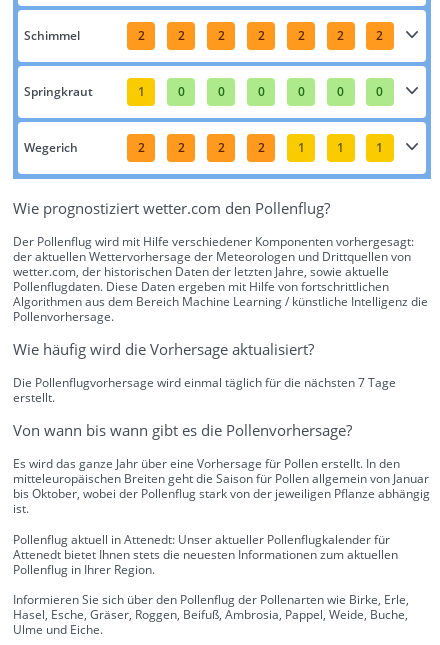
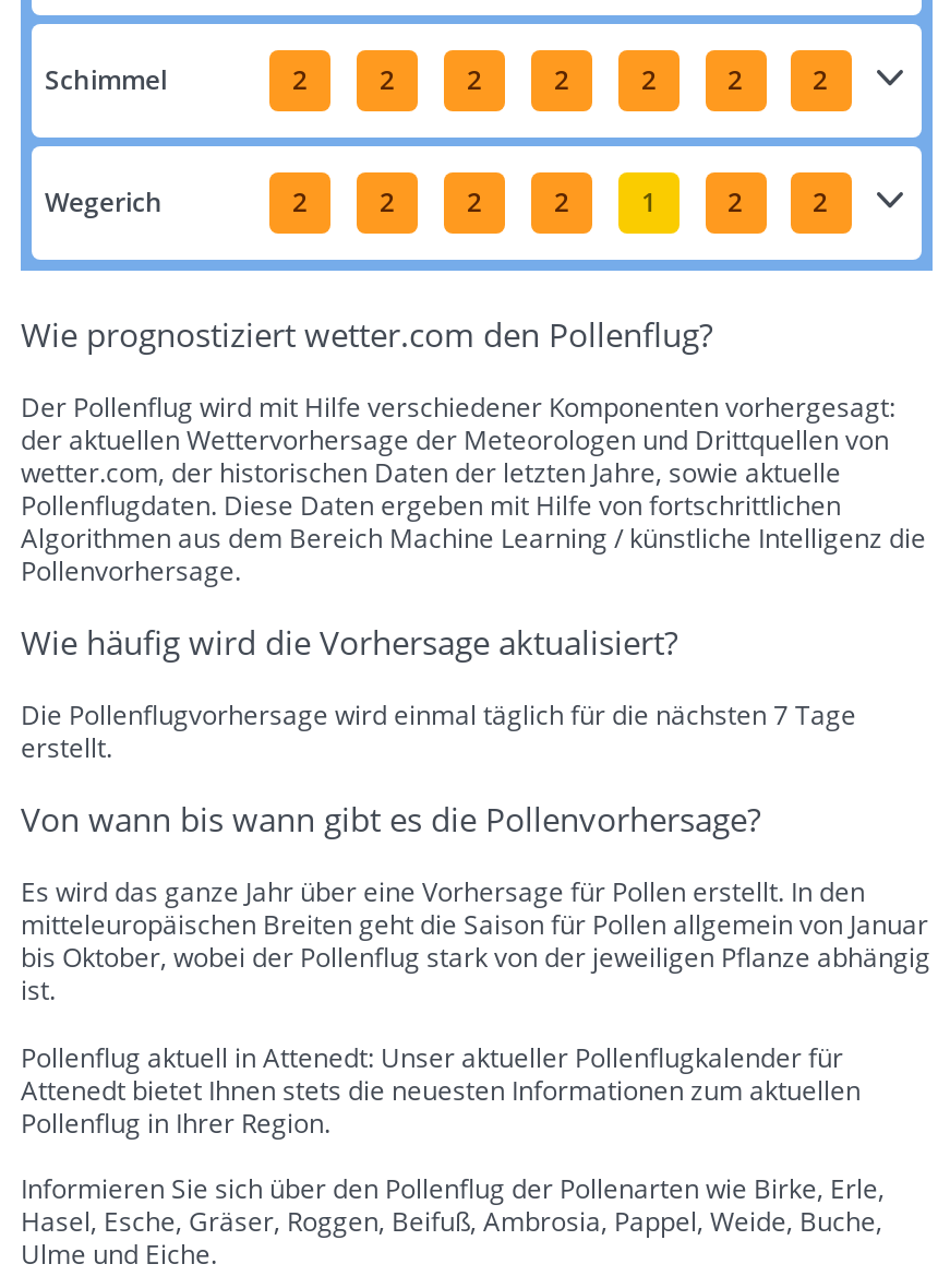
- Springkraut
- 1
- 0
- 0
- 0
- 0
- 0
- 0

- 1
+ 2

- 1
+ 2
